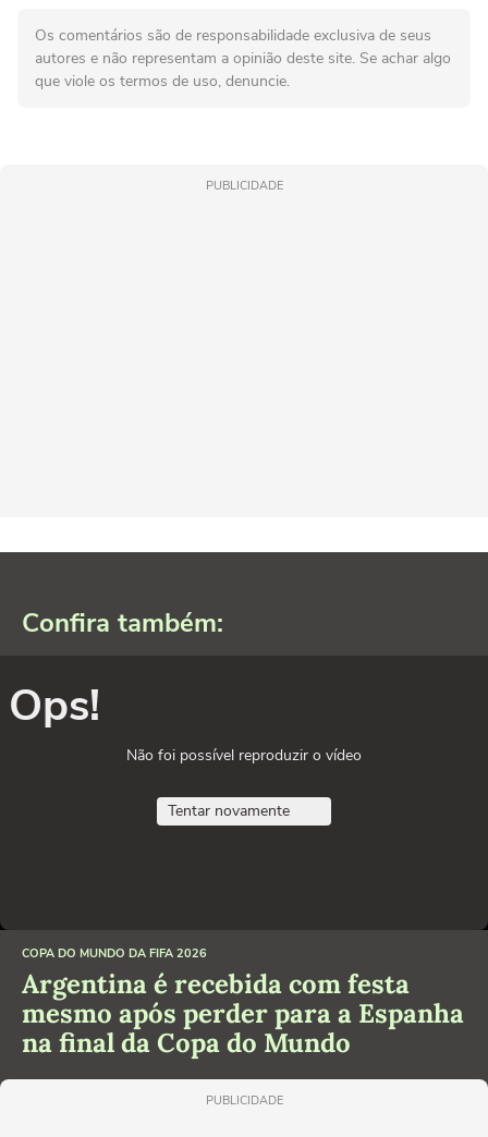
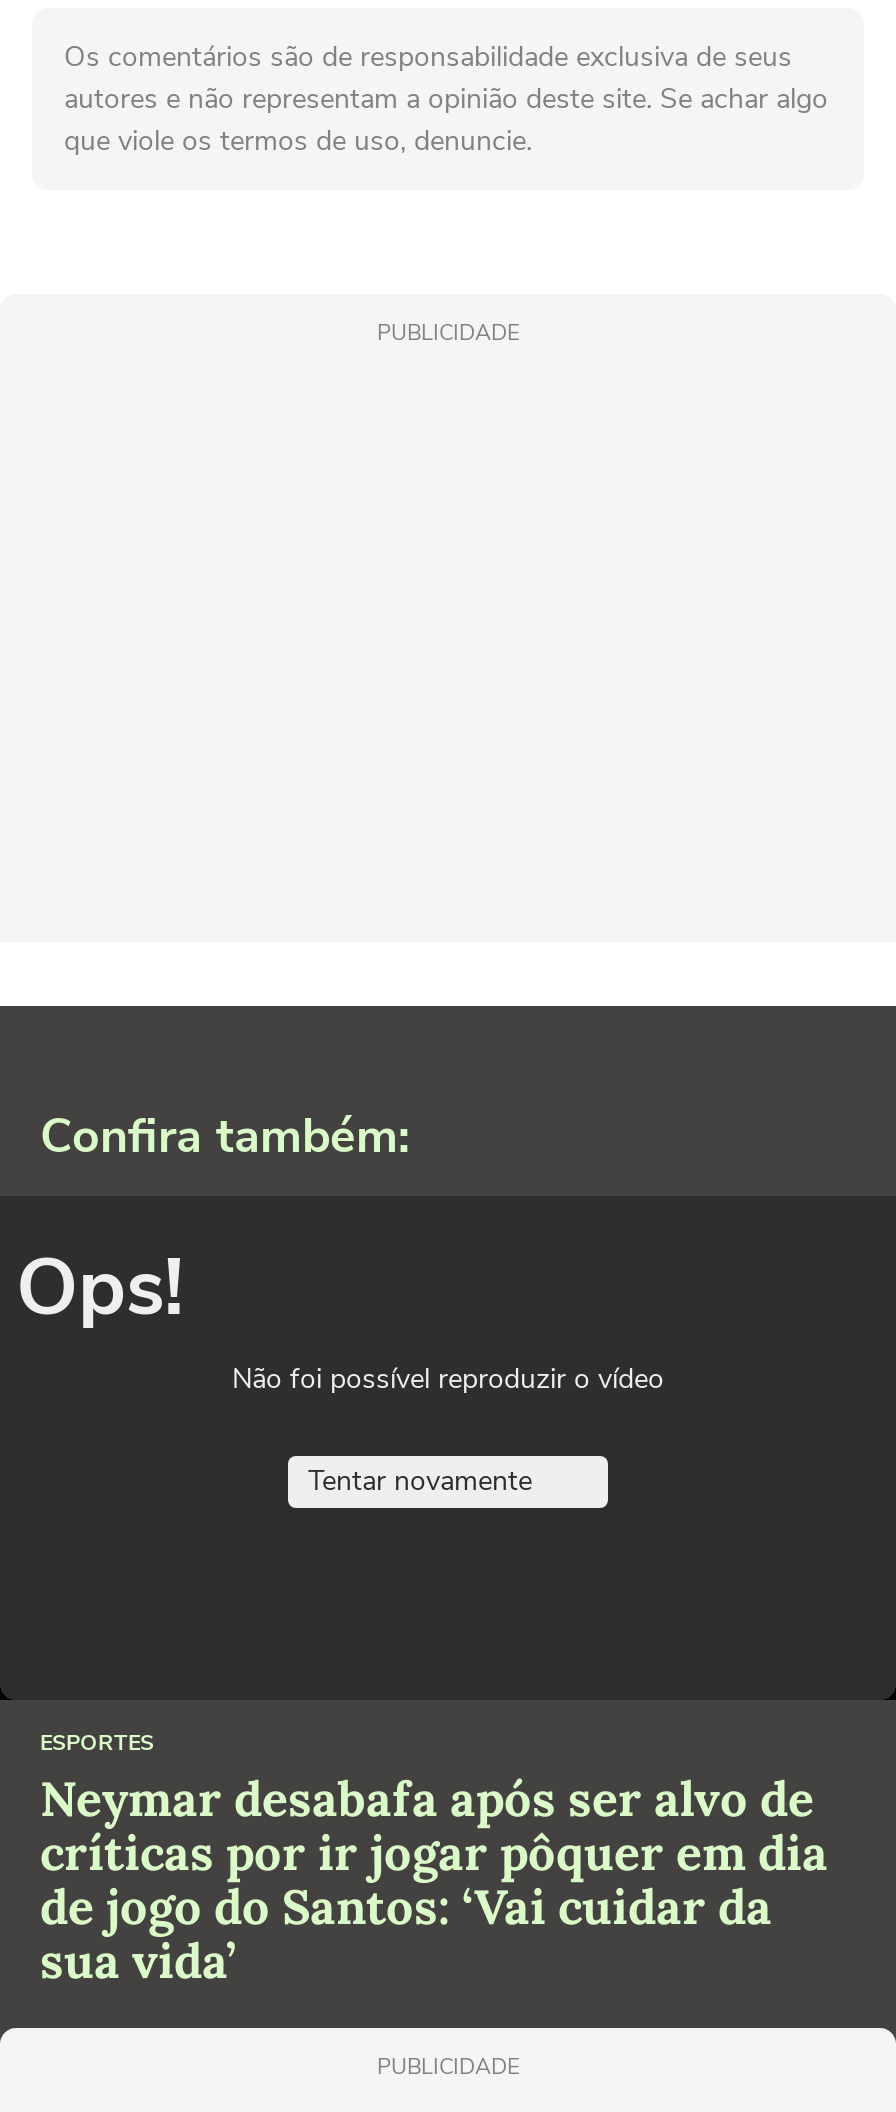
- COPA DO MUNDO DA FIFA 2026
- Argentina é recebida com festa
- mesmo após perder para a Espanha
- na final da Copa do Mundo
+ ESPORTES
+ Neymar desabafa após ser alvo de
+ críticas por ir jogar pôquer em dia
+ de jogo do Santos: ‘Vai cuidar da
+ sua vida’
